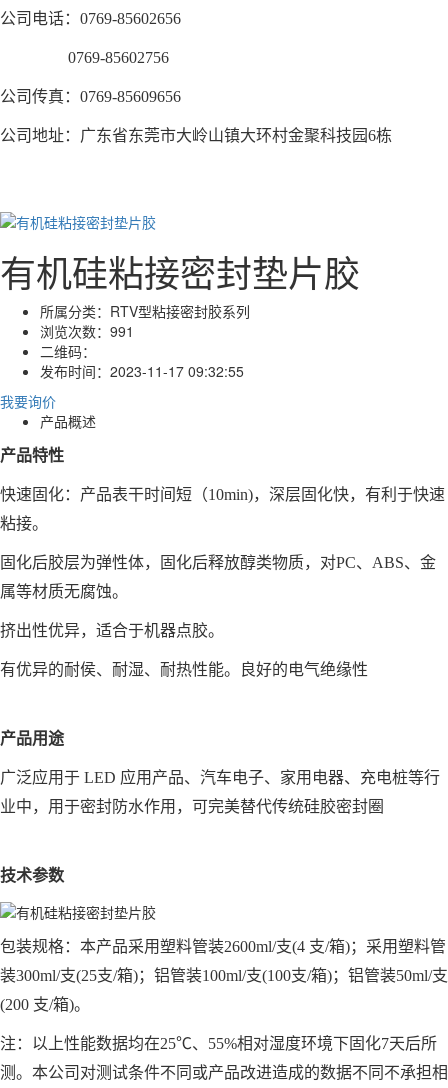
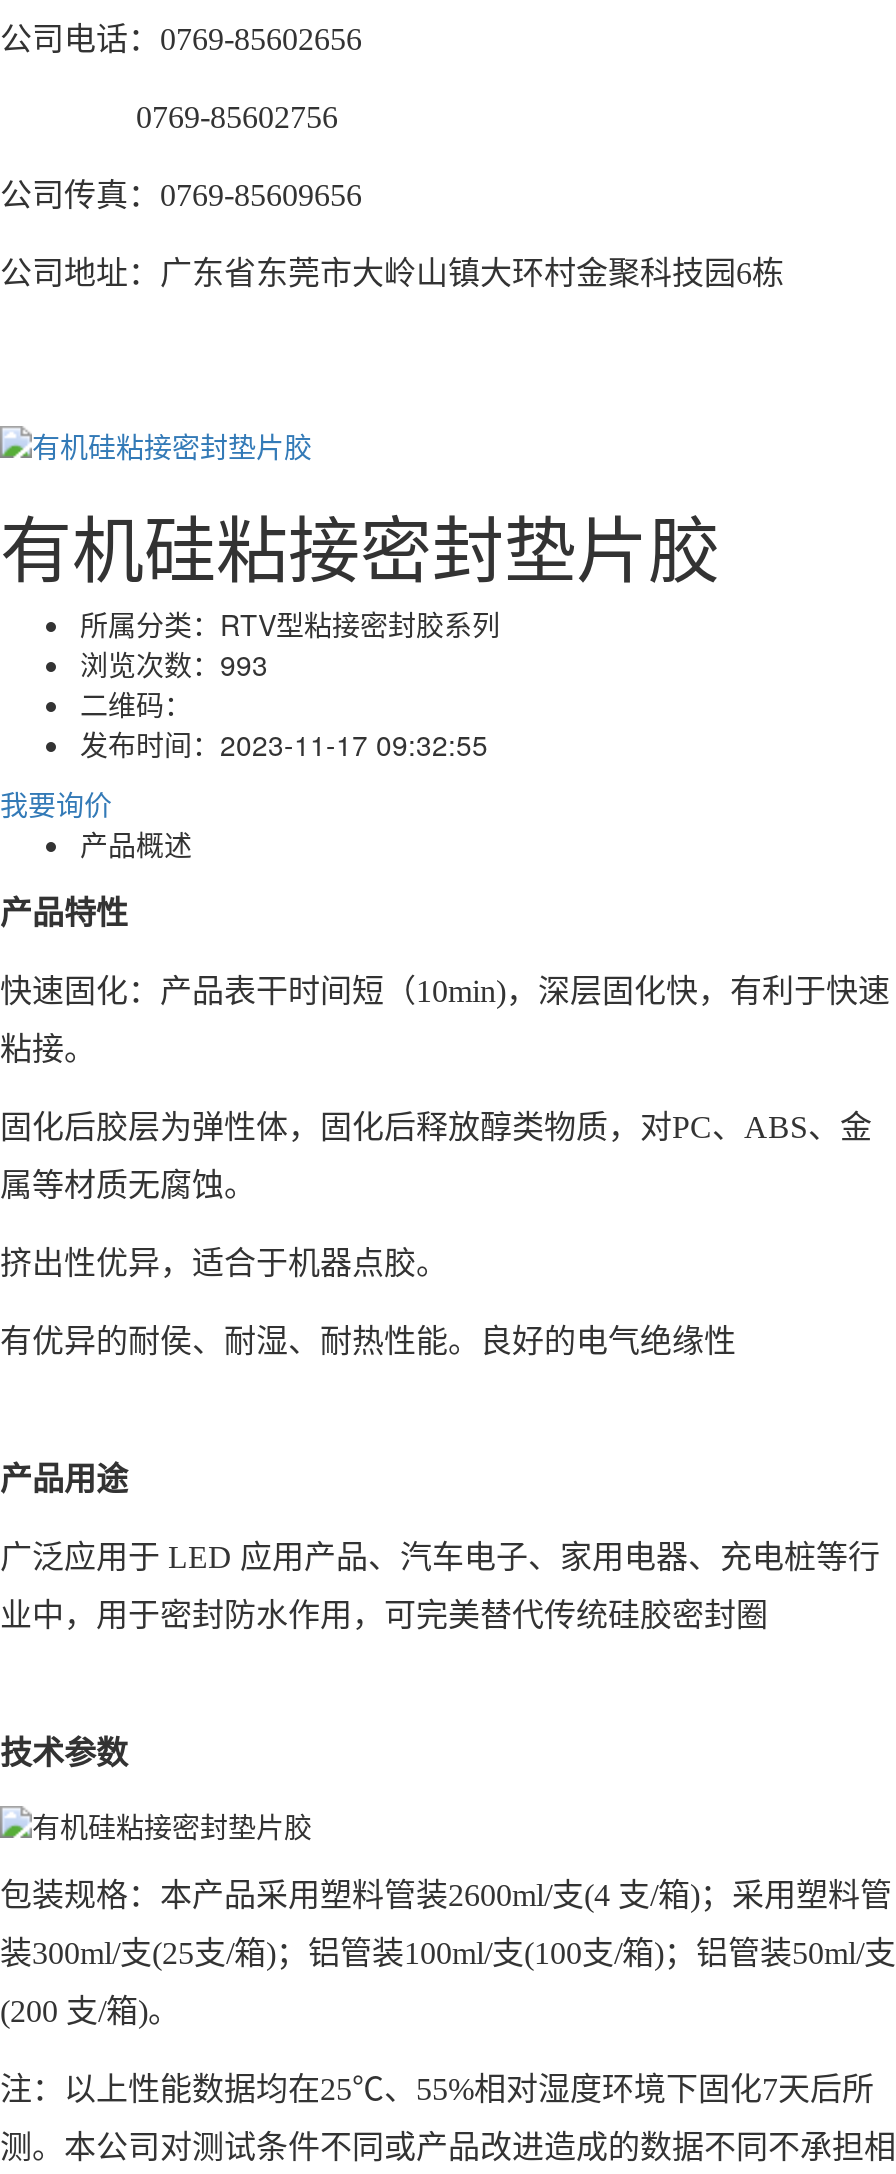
- 浏览次数：991
+ 浏览次数：993
